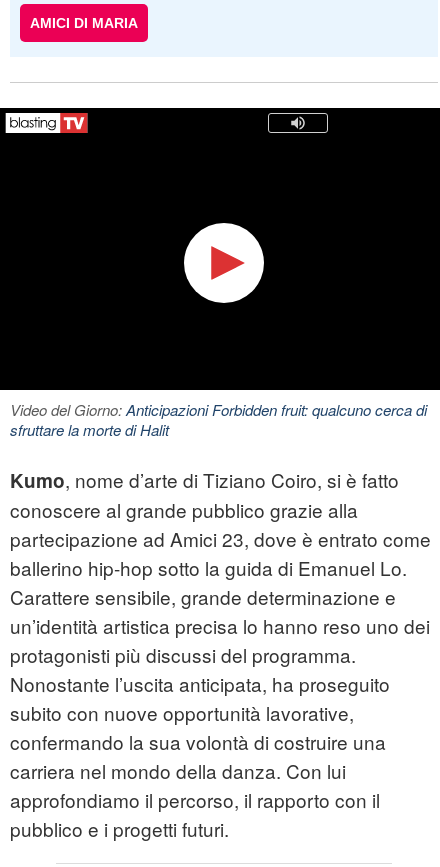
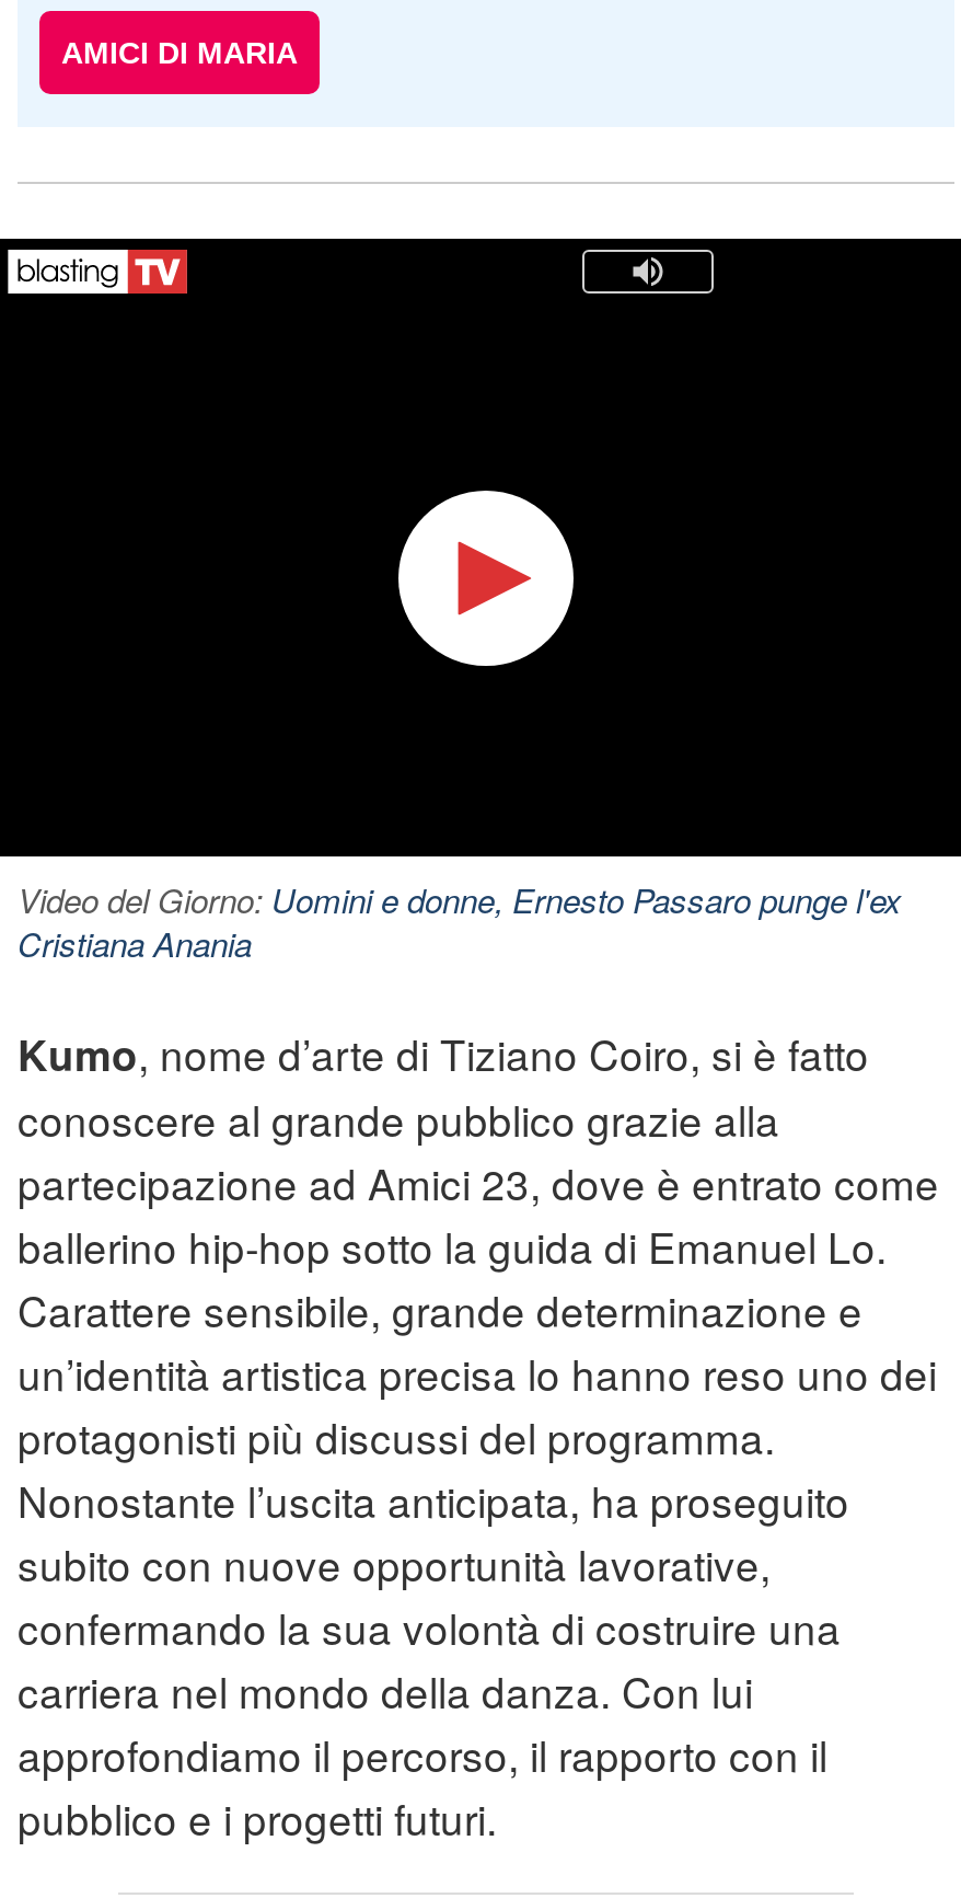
- Video del Giorno: Anticipazioni Forbidden fruit: qualcuno cerca di
- sfruttare la morte di Halit
+ Video del Giorno: Uomini e donne, Ernesto Passaro punge l'ex
+ Cristiana Anania
